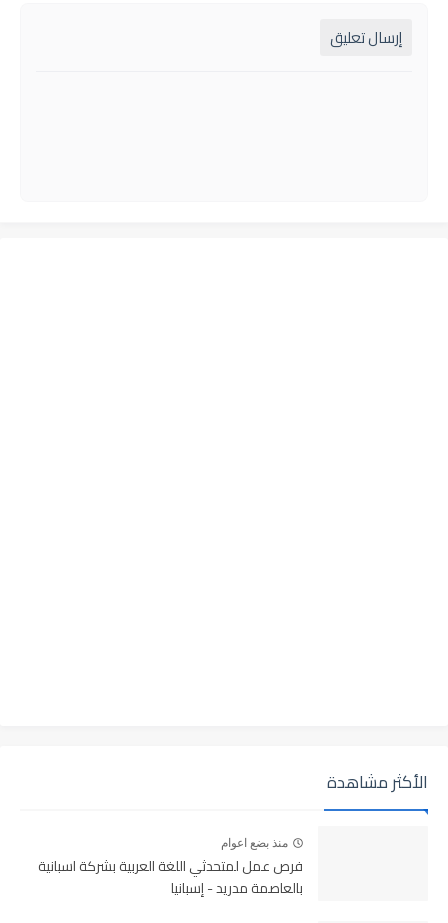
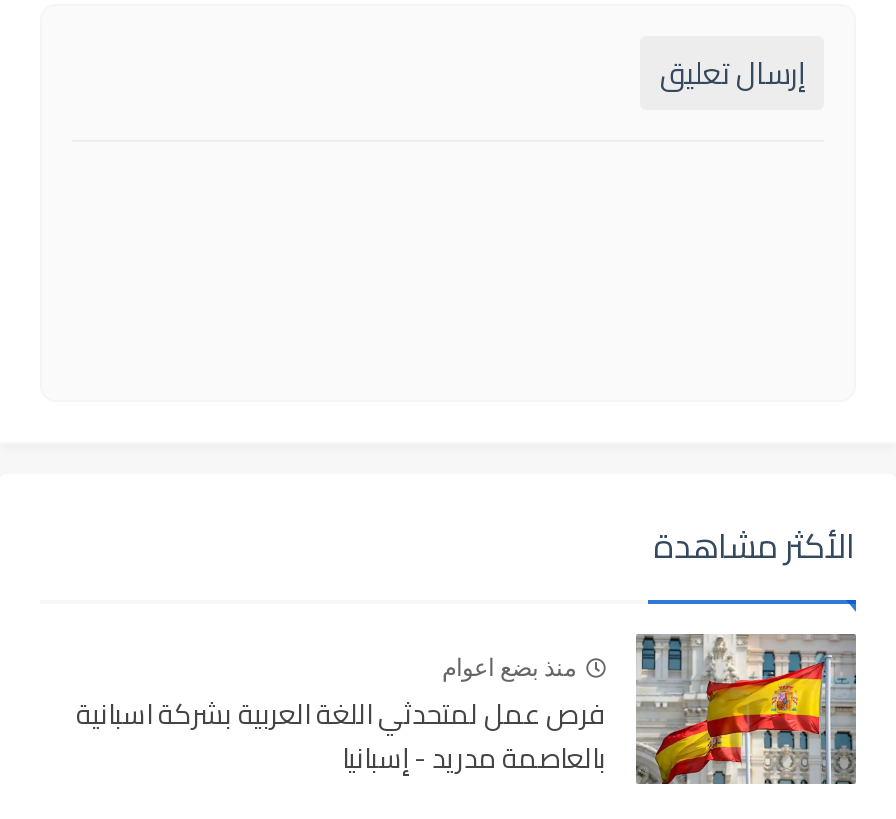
+ [image]
